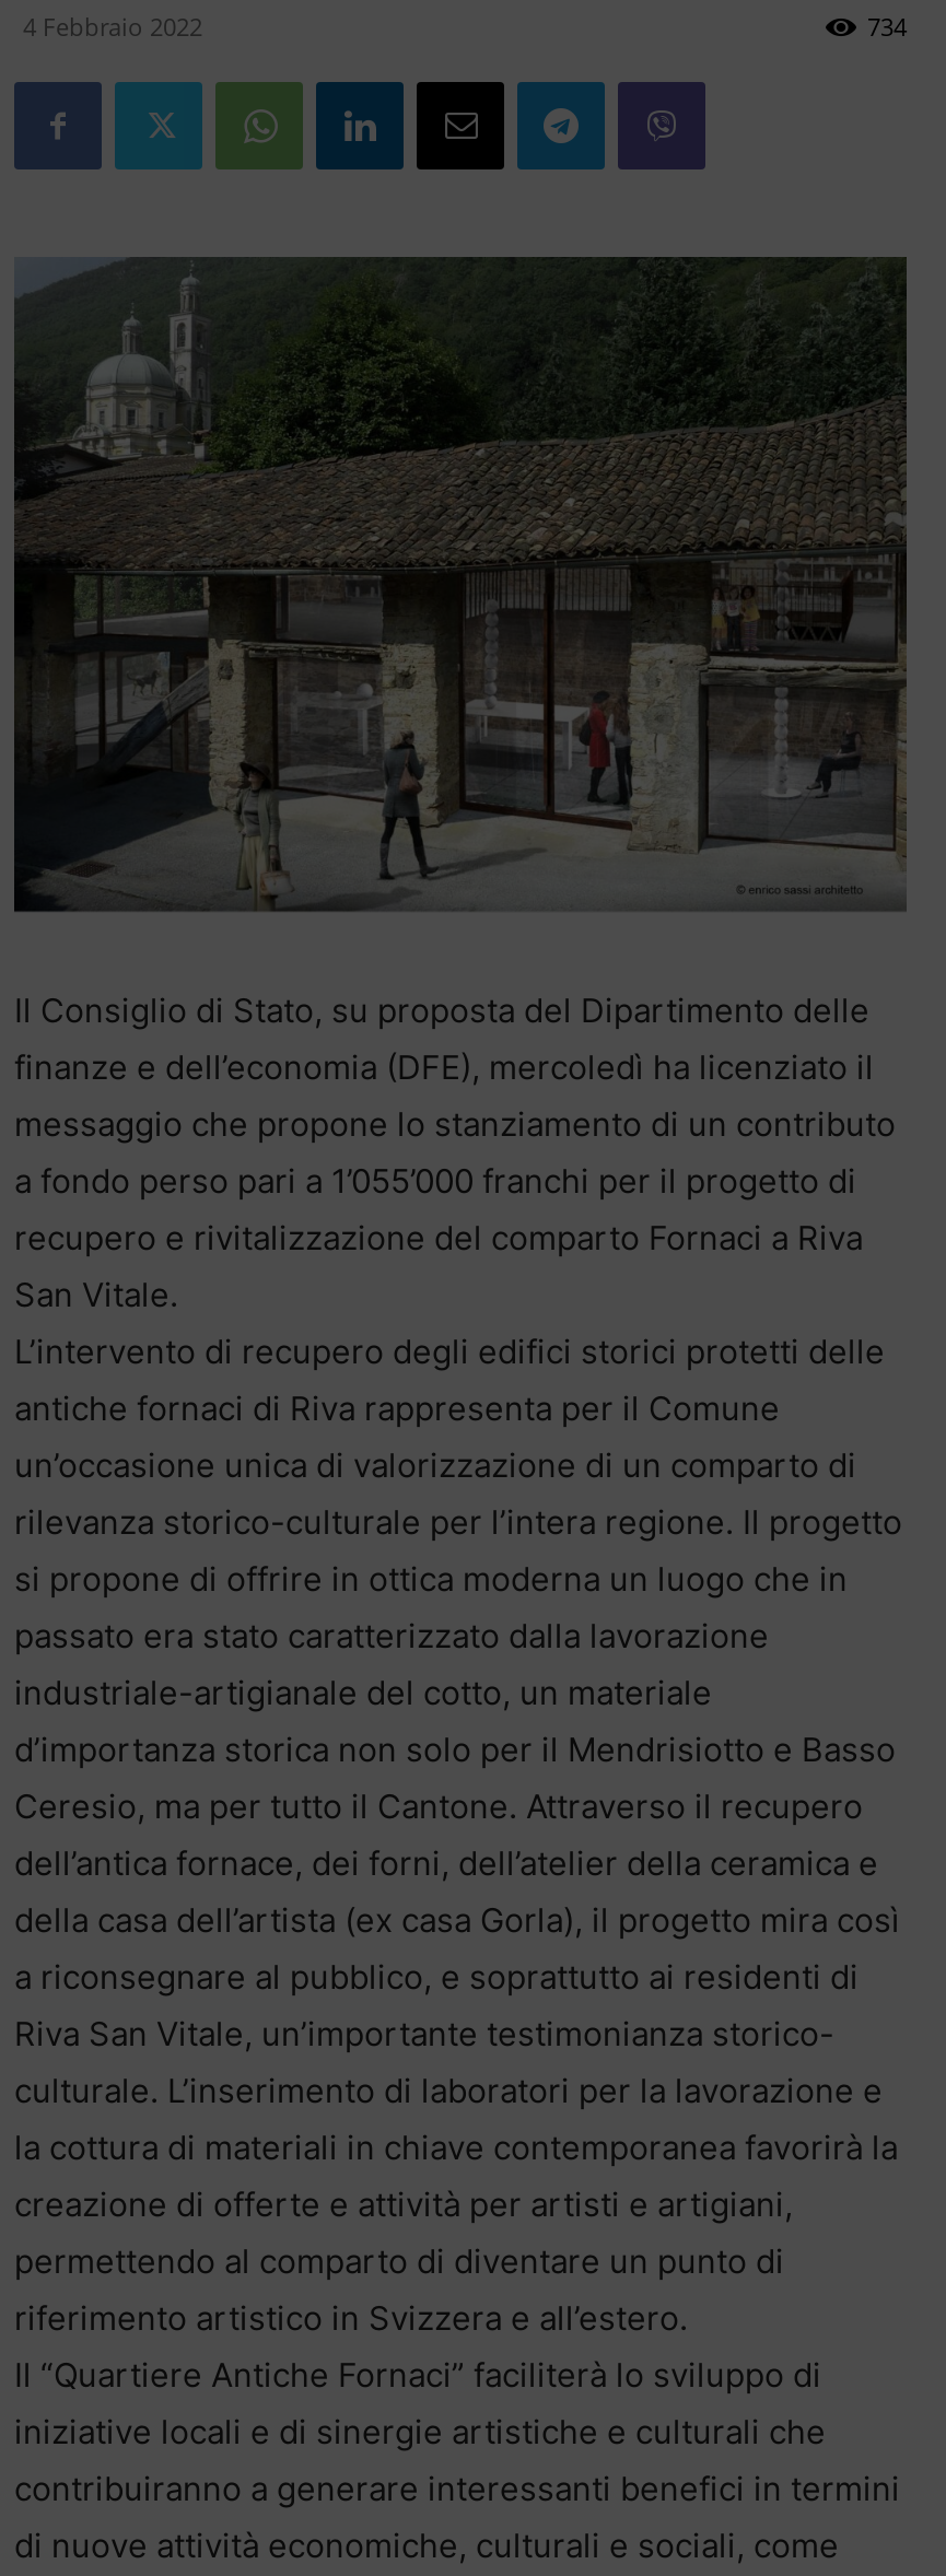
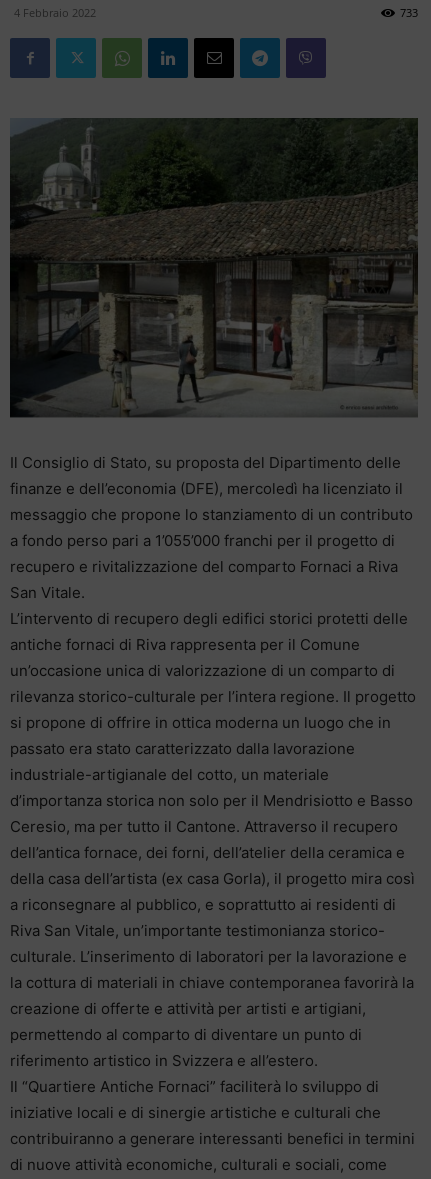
- 734
+ 733
